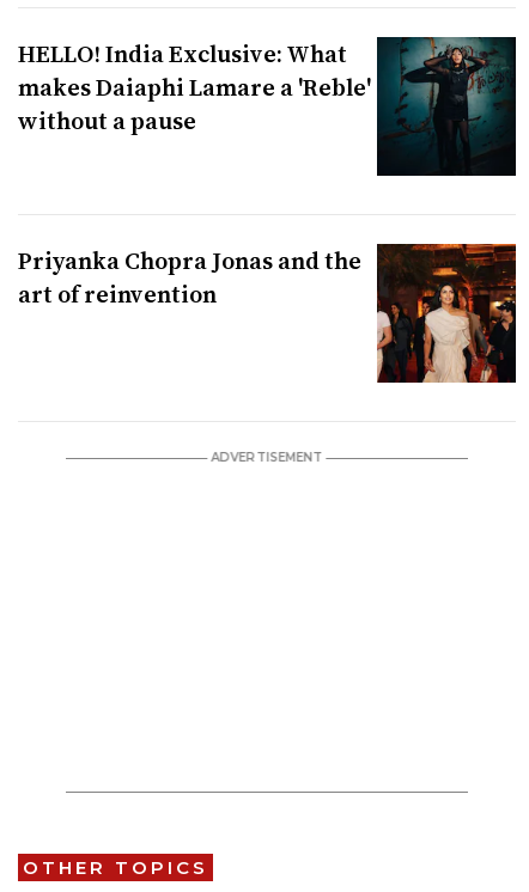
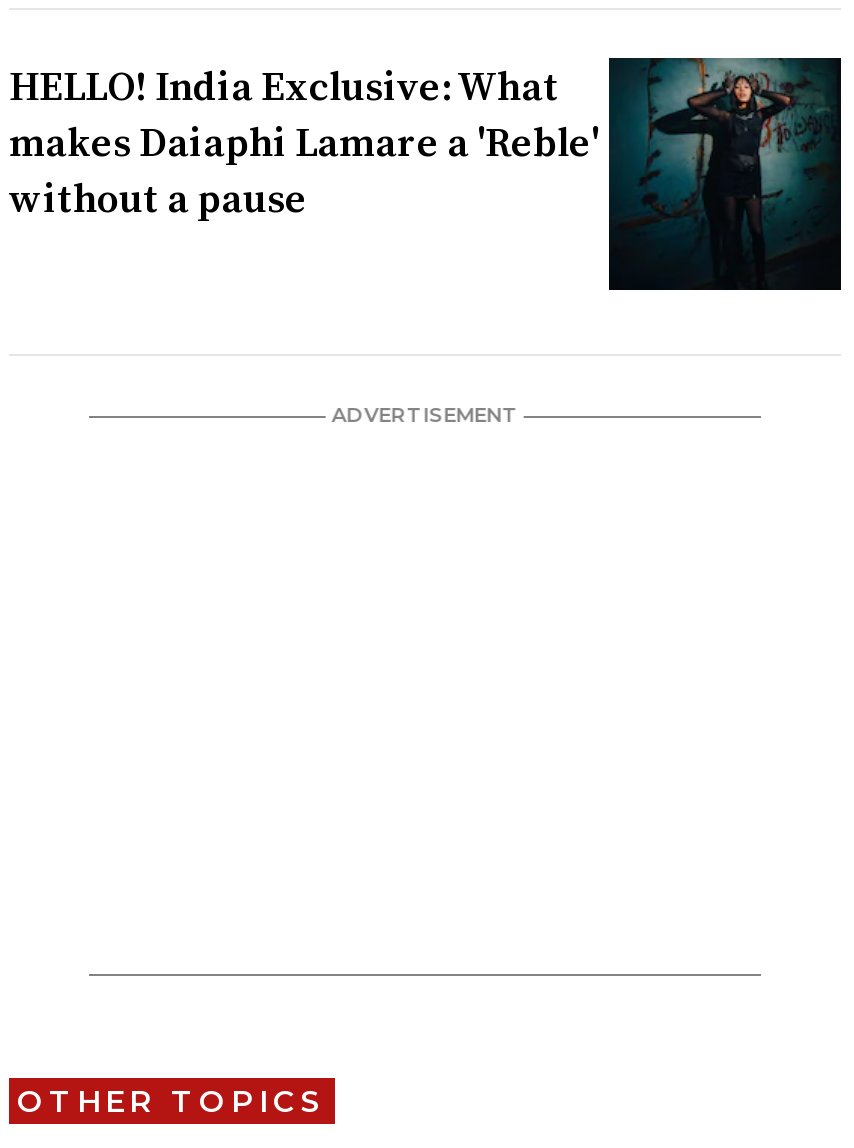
- [image]
- Priyanka Chopra Jonas and the
- art of reinvention
